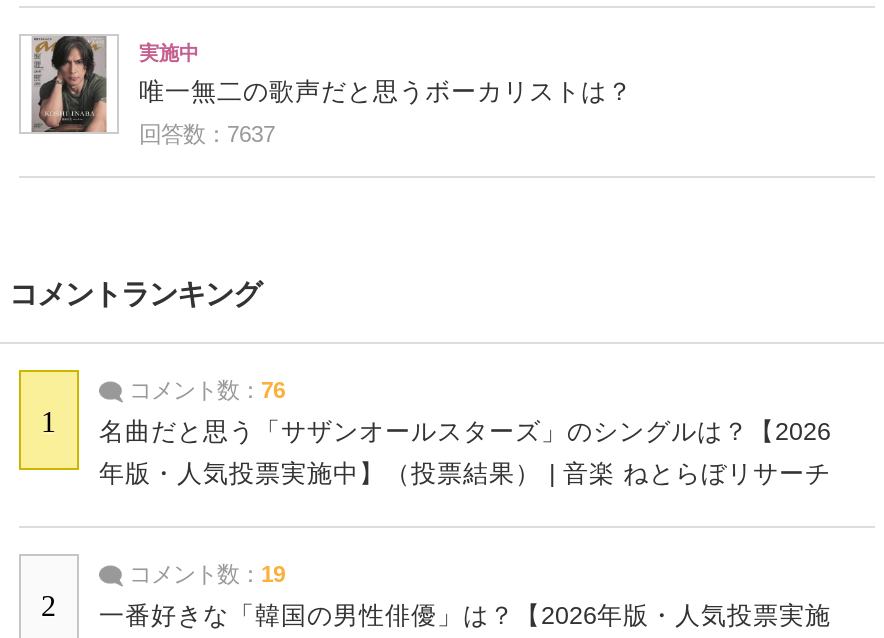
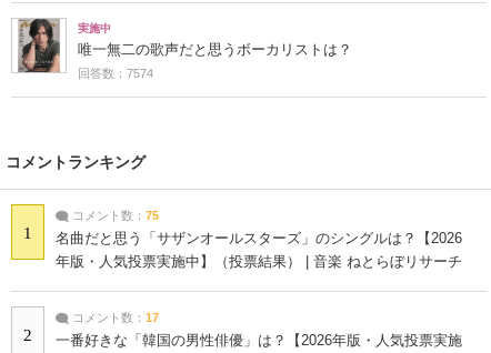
- 回答数：7637
+ 回答数：7574

- コメント数：76
+ コメント数：75

- コメント数：19
+ コメント数：17
